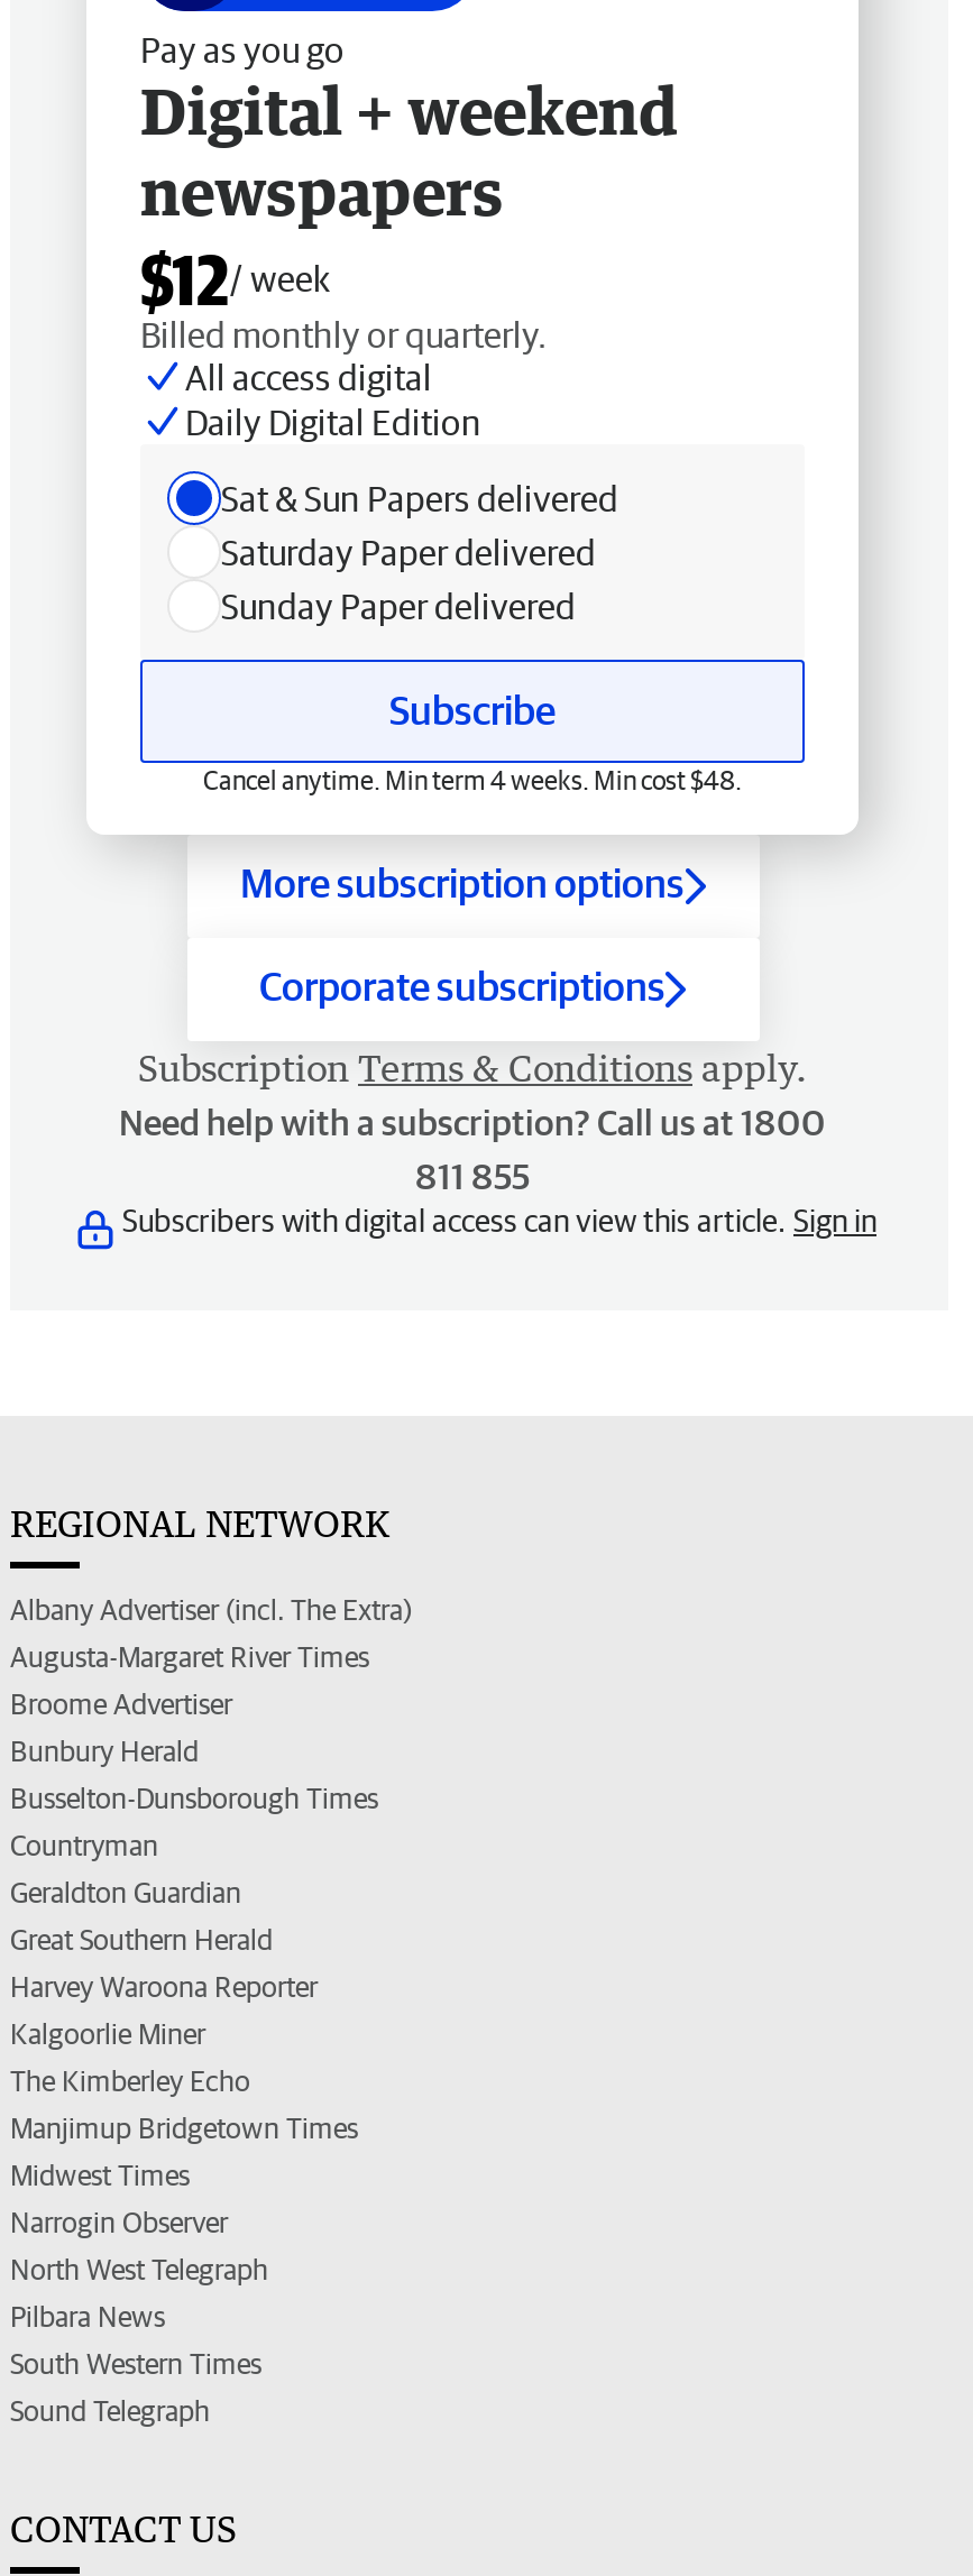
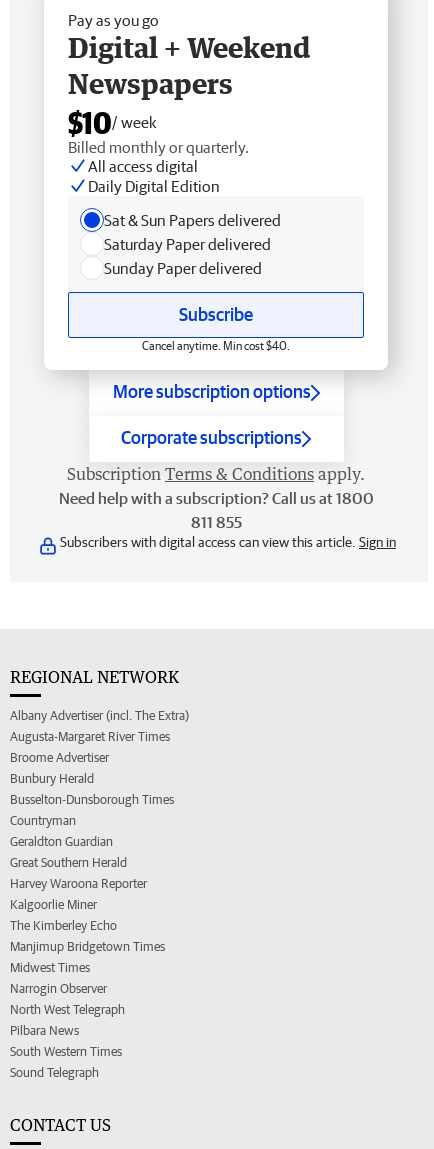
- Digital + weekend
- newspapers
- $12/ week
+ Digital + Weekend
+ Newspapers
+ $10/ week

- Cancel anytime. Min term 4 weeks. Min cost $48.
+ Cancel anytime. Min cost $40.
